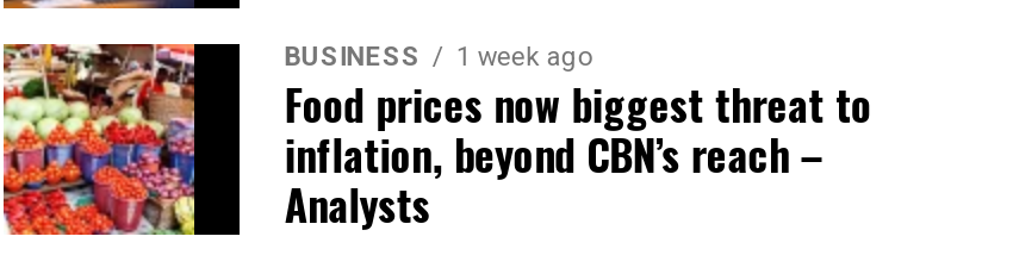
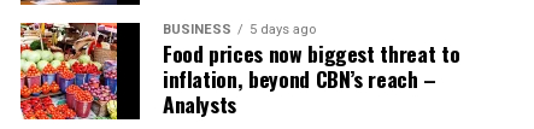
- BUSINESS 1 week ago
+ BUSINESS 5 days ago
